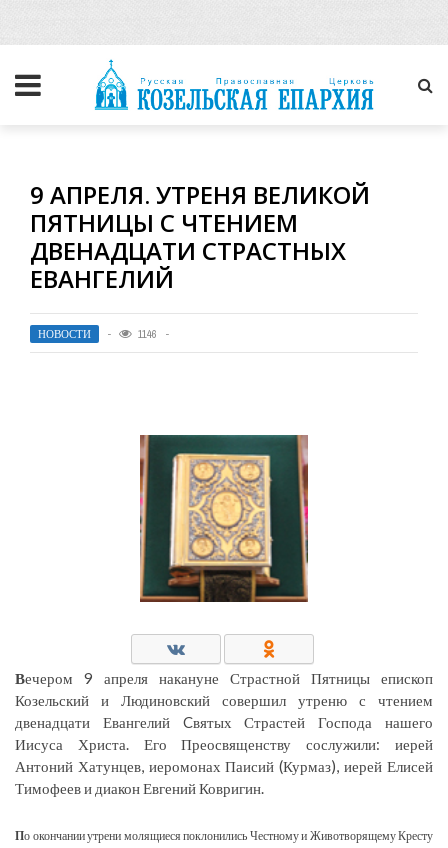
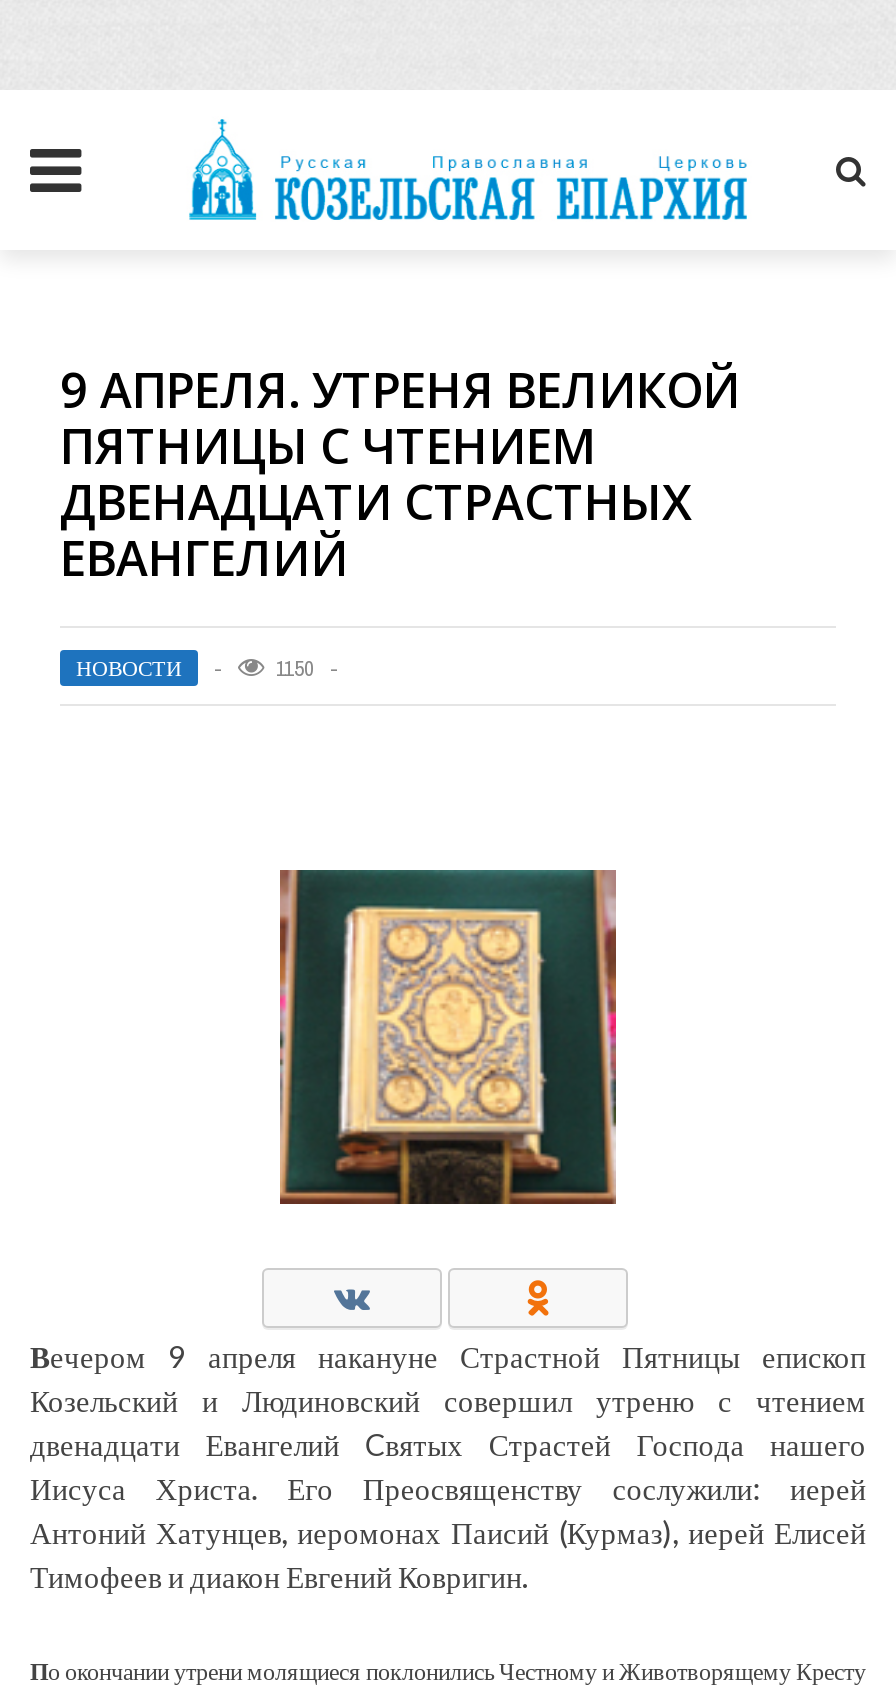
- 1146
+ 1150
